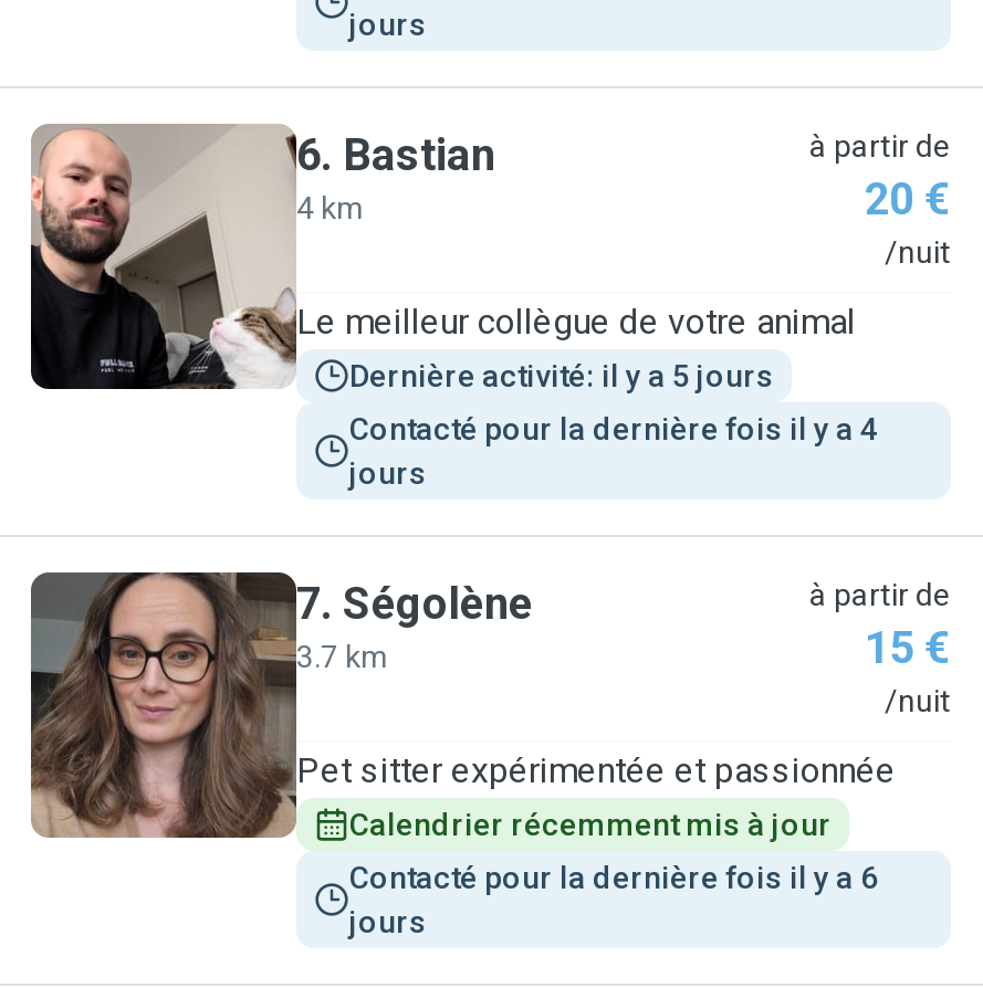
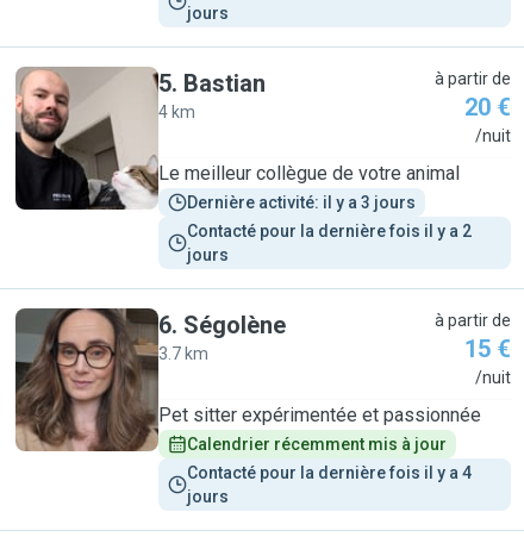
- 6. Bastian
+ 5. Bastian

+ Contacté pour la dernière fois il y a 2

- Dernière activité: il y a 5 jours
+ Dernière activité: il y a 3 jours

moved down: Contacté pour la dernière fois il y a 4

- 7. Ségolène
+ 6. Ségolène

- Contacté pour la dernière fois il y a 6
